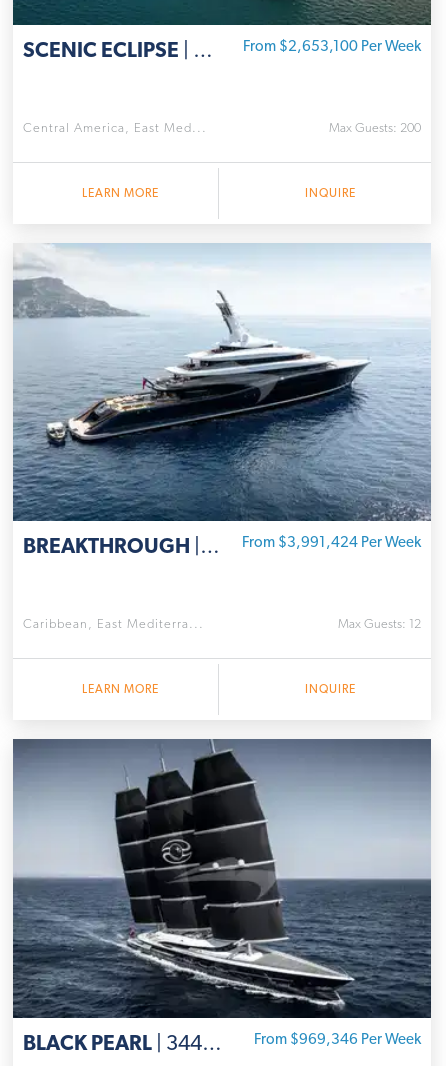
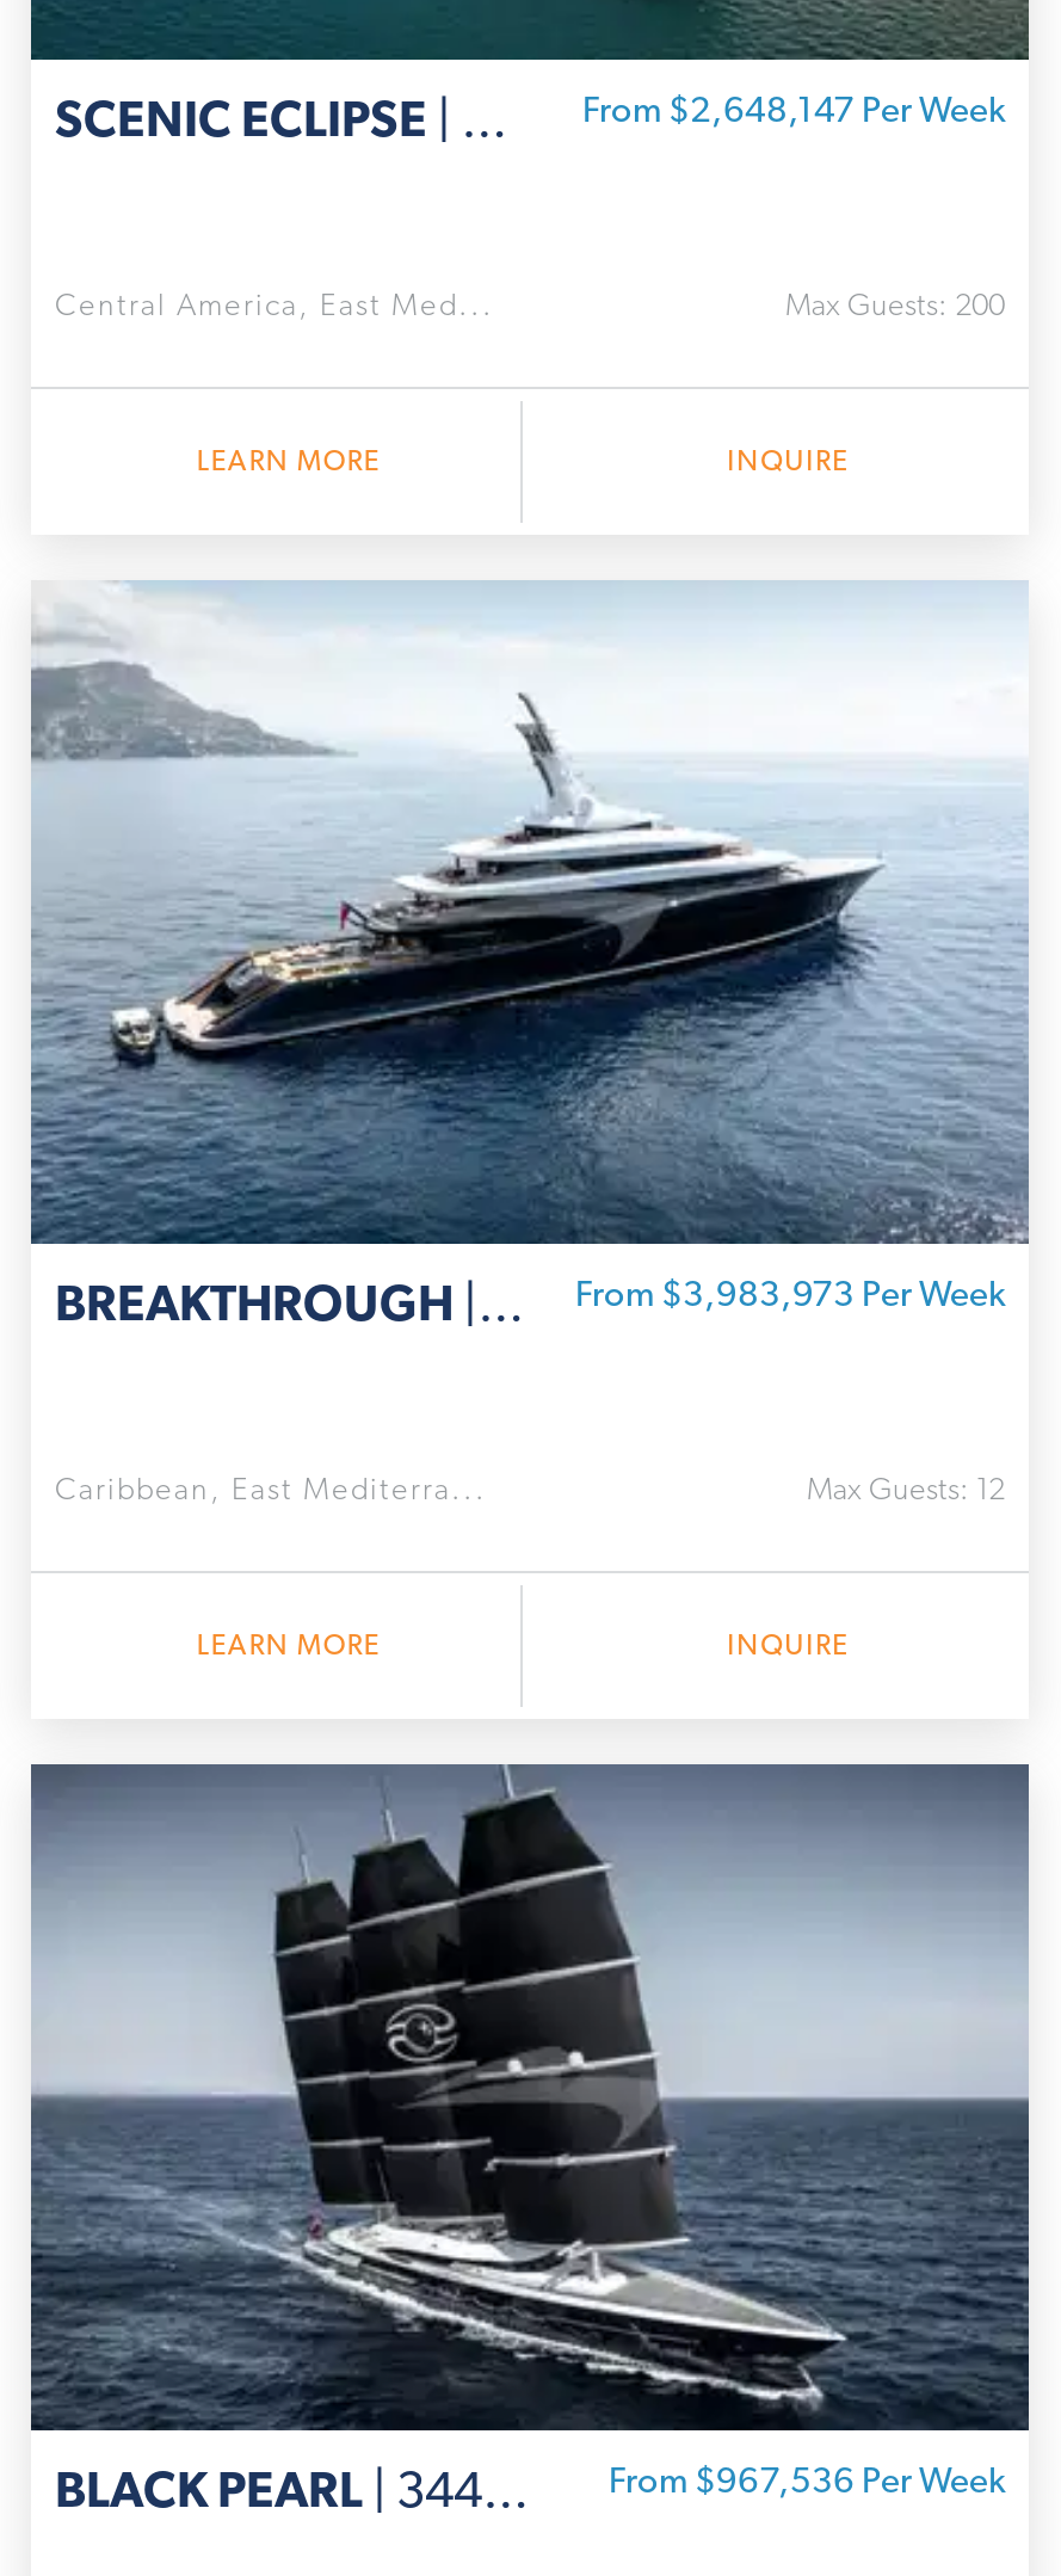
- From $2,653,100 Per Week
+ From $2,648,147 Per Week

- From $3,991,424 Per Week
+ From $3,983,973 Per Week

- From $969,346 Per Week
+ From $967,536 Per Week
